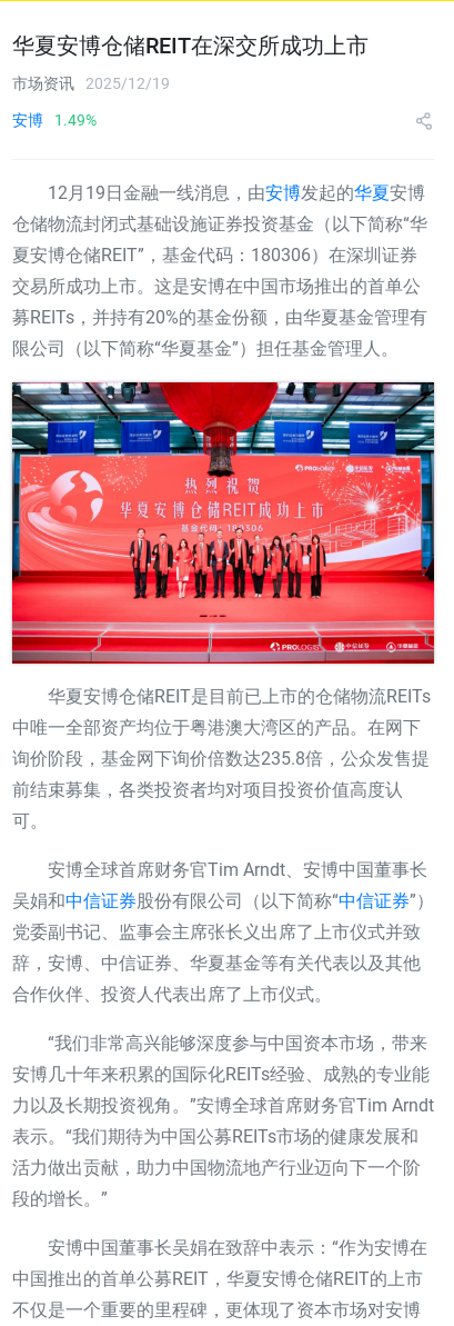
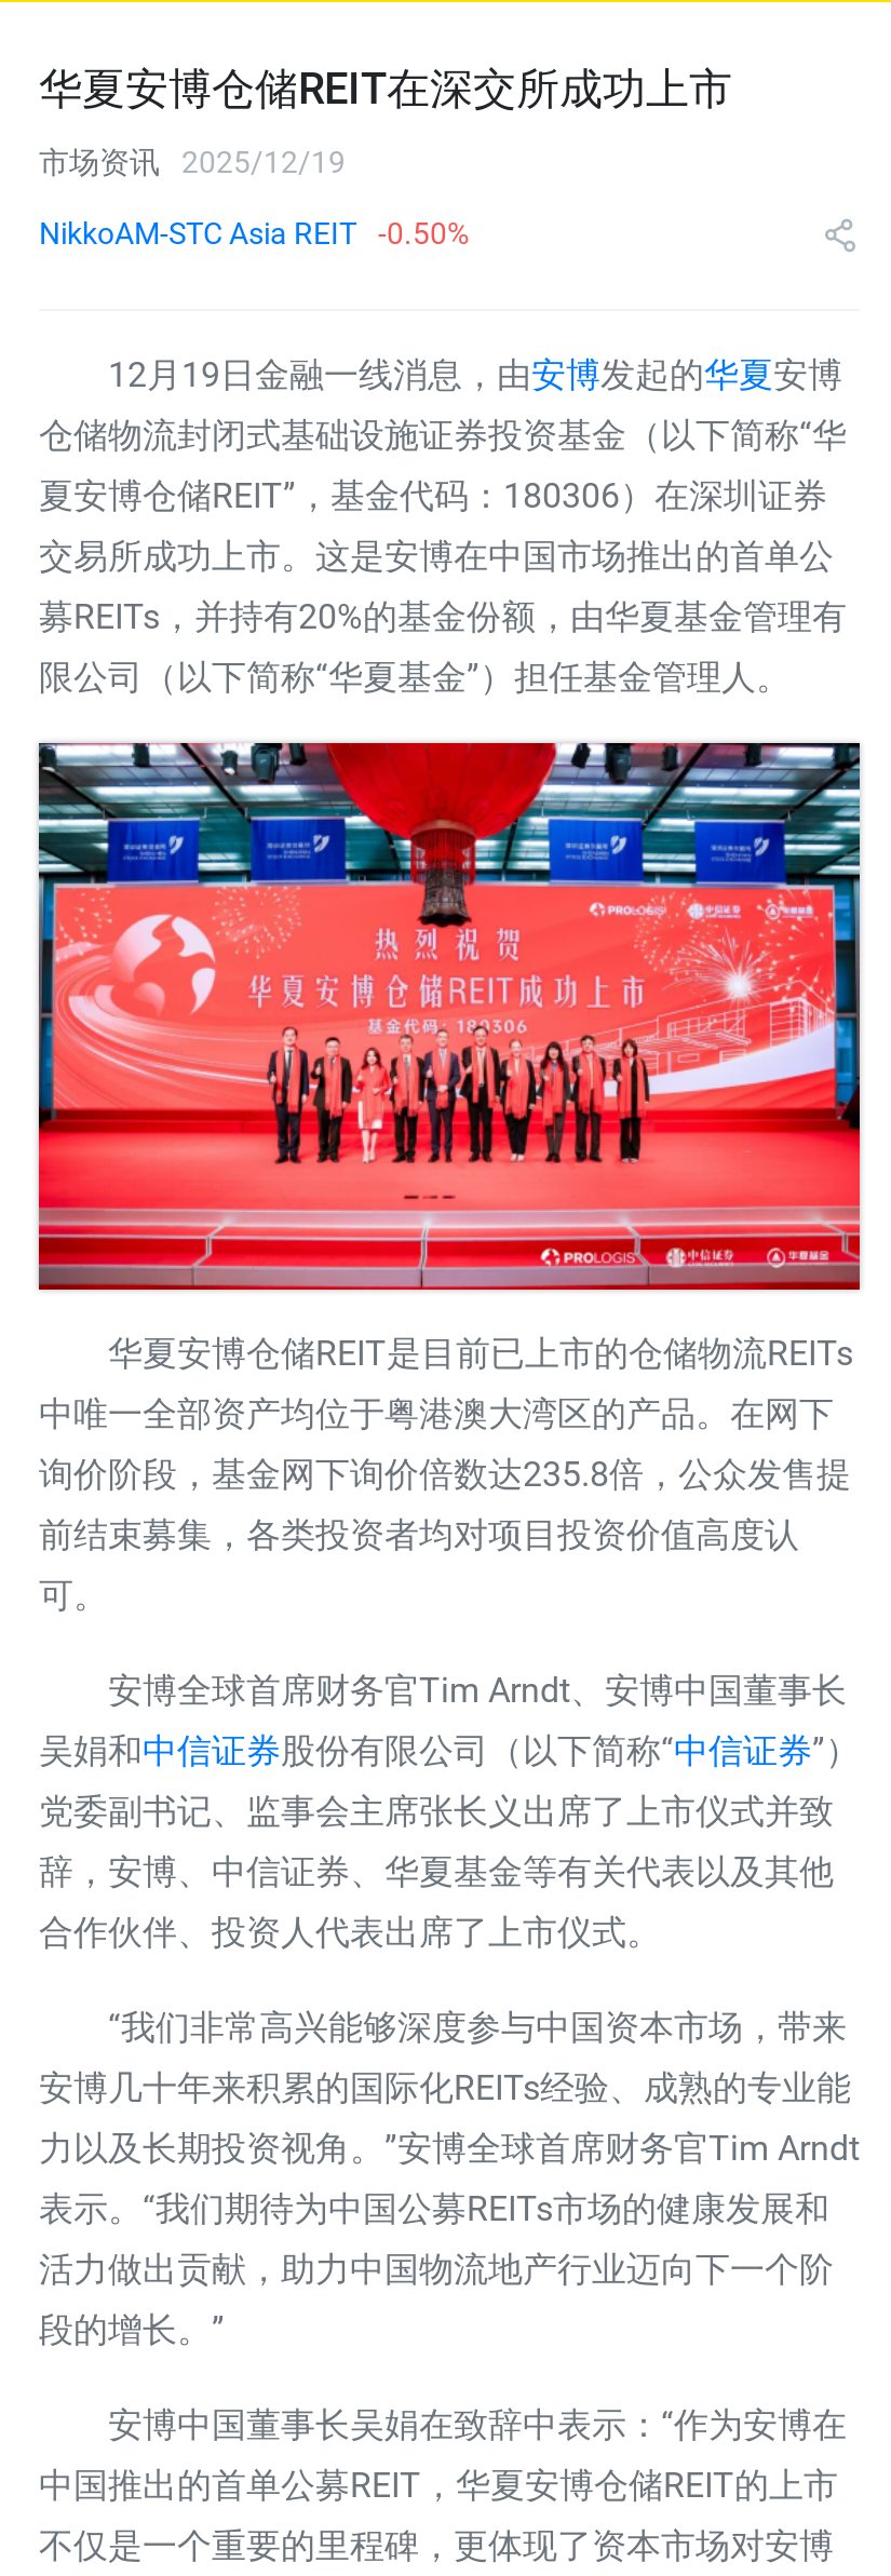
- 安博
- 1.49%
+ NikkoAM-STC Asia REIT
+ -0.50%
